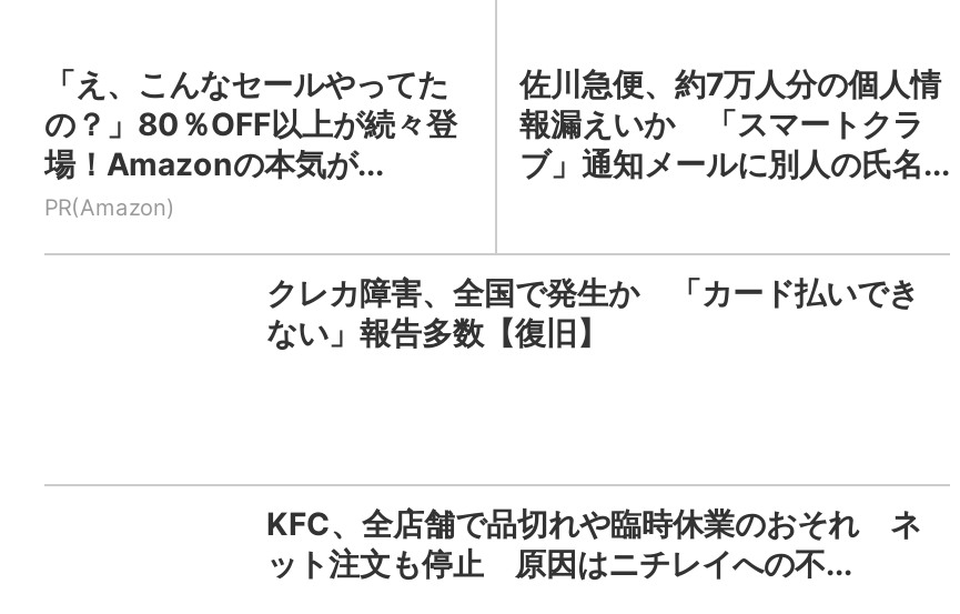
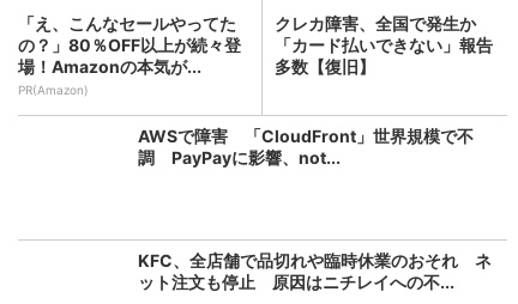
- 佐川急便、約7万人分の個人情
- 報漏えいか 「スマートクラ
- ブ」通知メールに別人の氏名...
+ クレカ障害、全国で発生か
+ 「カード払いできない」報告
+ 多数【復旧】

- クレカ障害、全国で発生か 「カード払いでき
- ない」報告多数【復旧】
+ AWSで障害 「CloudFront」世界規模で不
+ 調 PayPayに影響、not...
